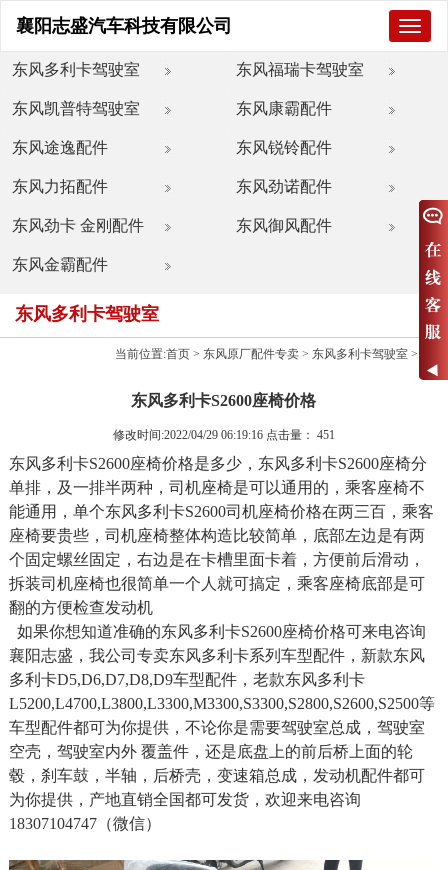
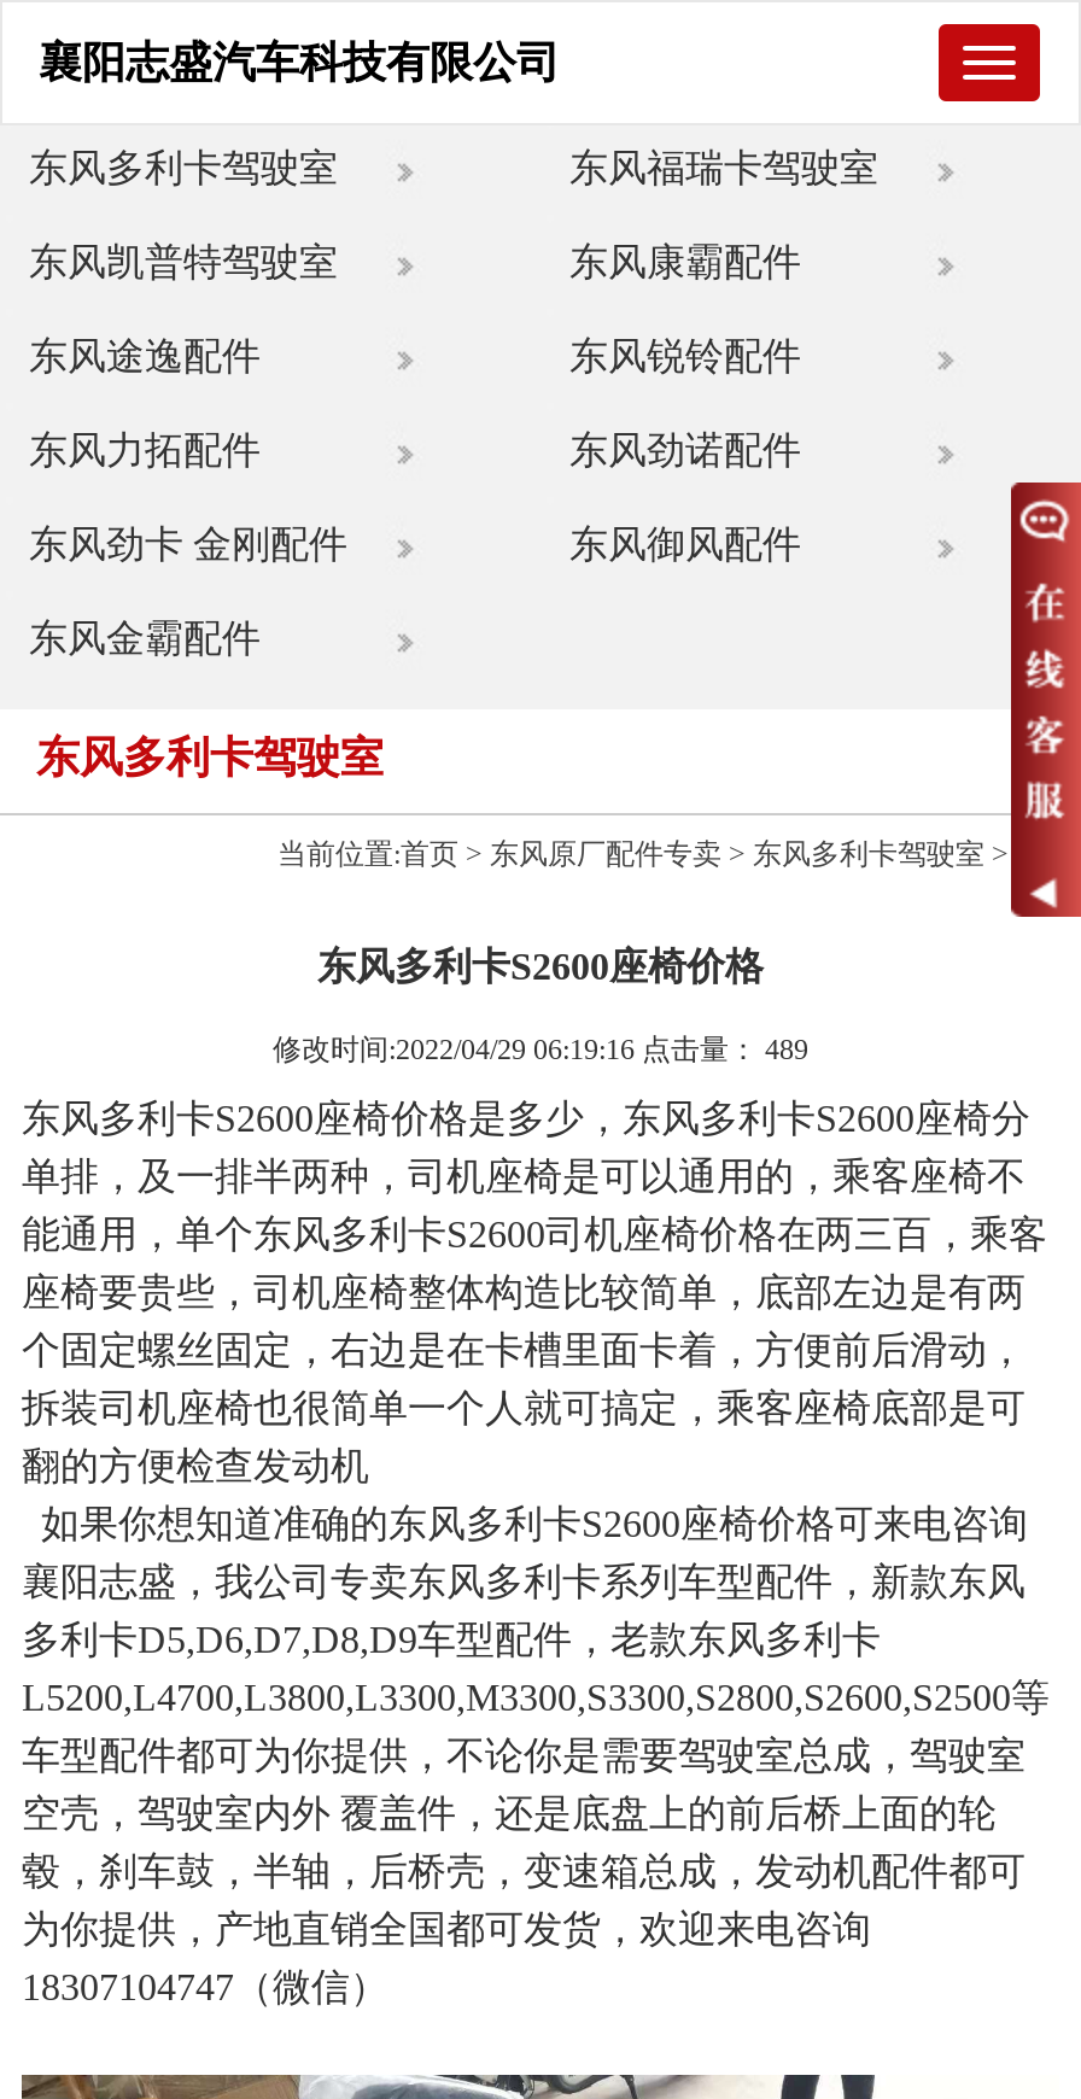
- 修改时间:2022/04/29 06:19:16 点击量：451
+ 修改时间:2022/04/29 06:19:16 点击量：489
